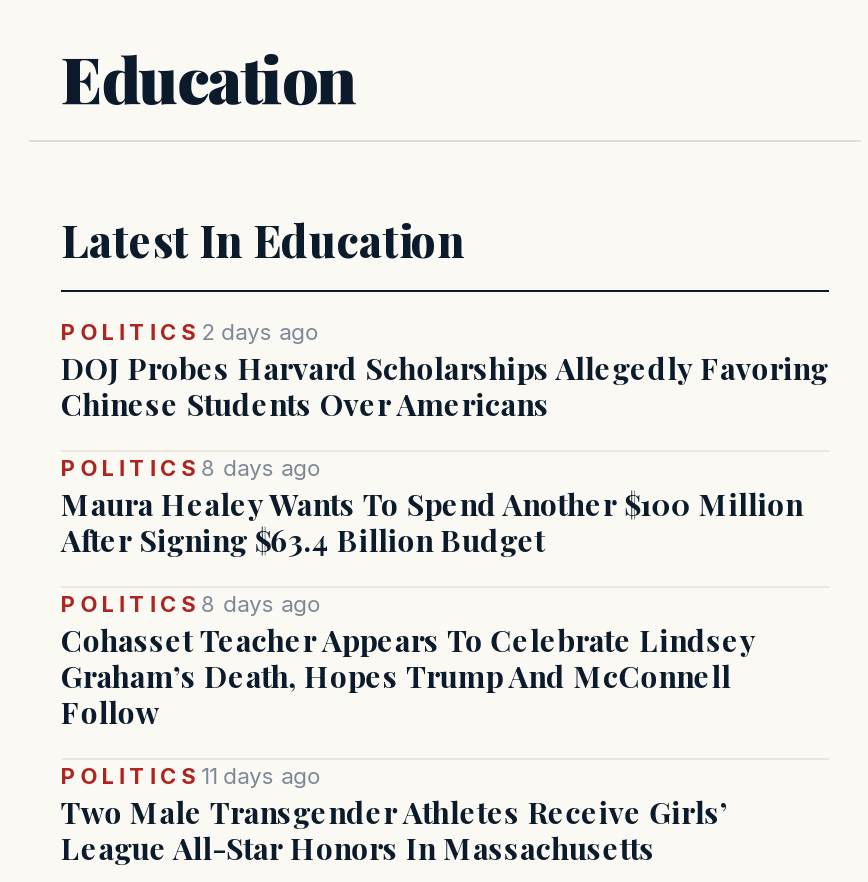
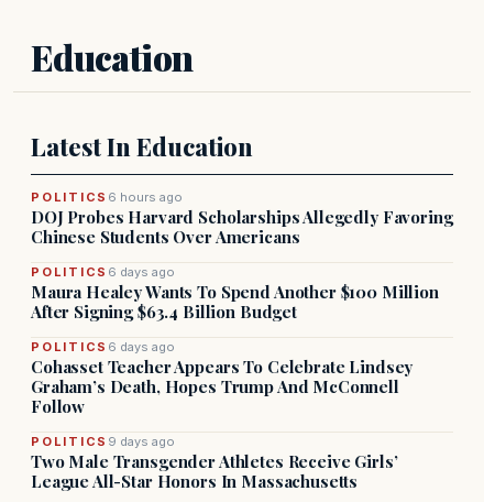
- POLITICS 2 days ago
+ POLITICS 6 hours ago

- POLITICS 8 days ago
+ POLITICS 6 days ago

- POLITICS 8 days ago
+ POLITICS 6 days ago

- POLITICS 11 days ago
+ POLITICS 9 days ago
